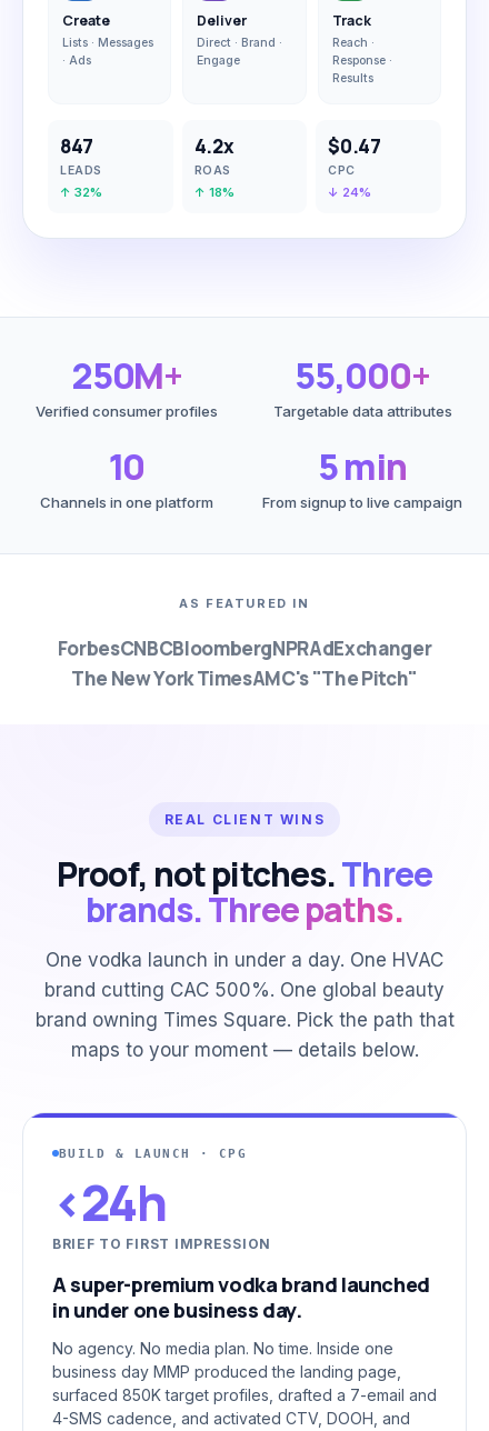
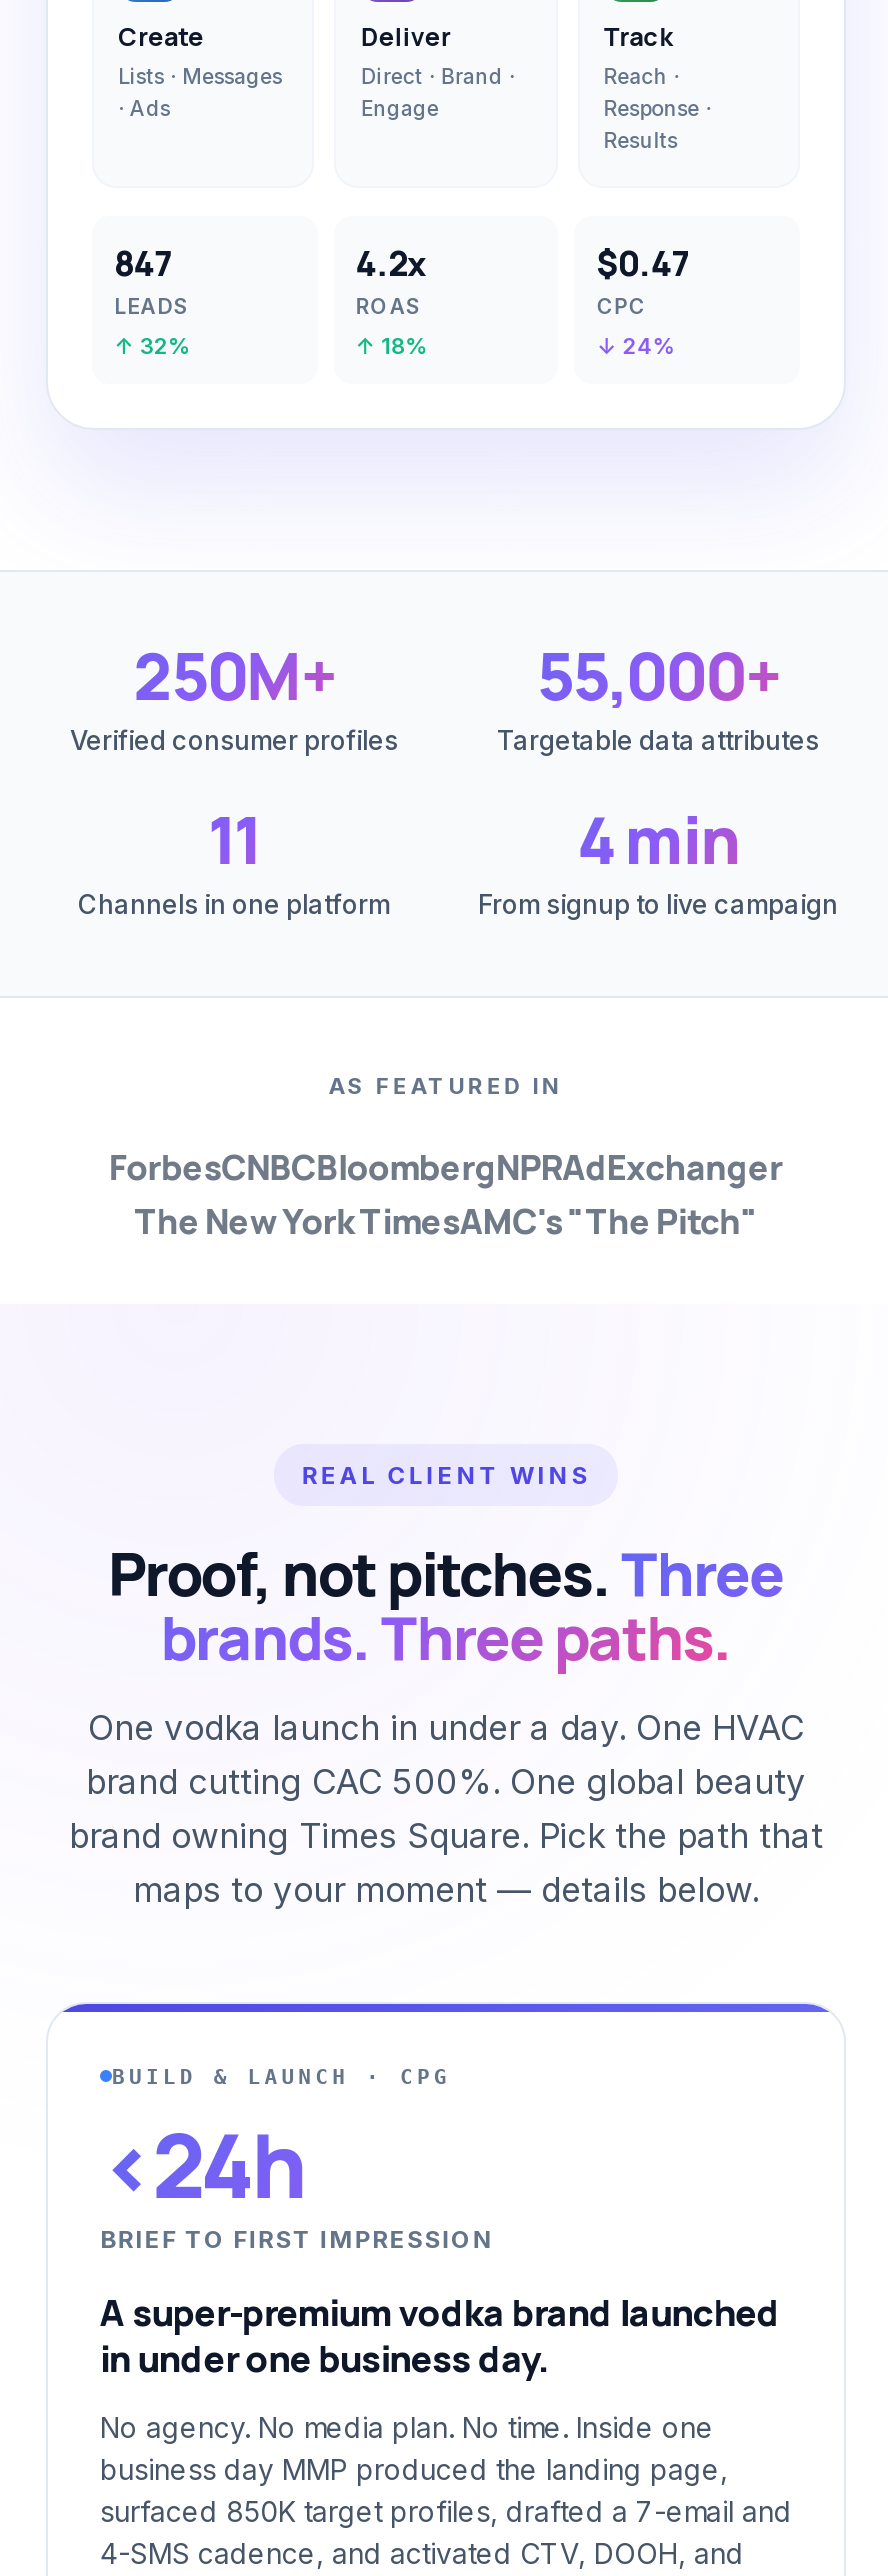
- 10
+ 11

- 5 min
+ 4 min
